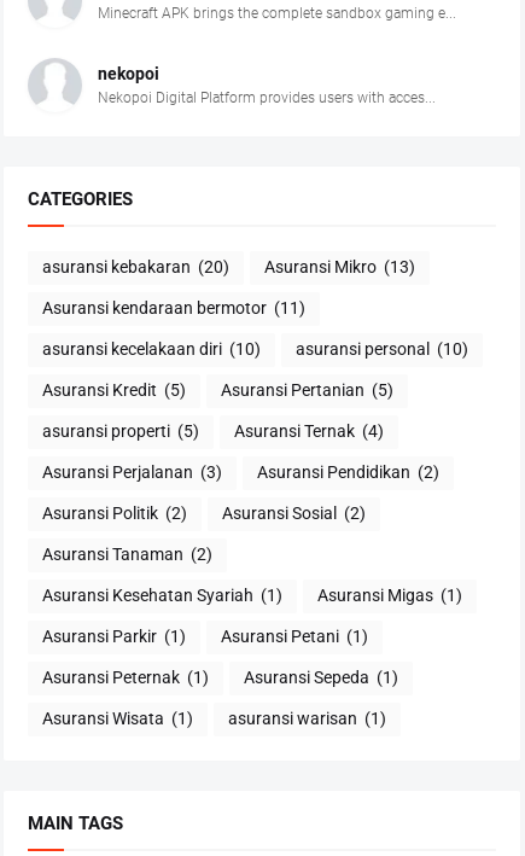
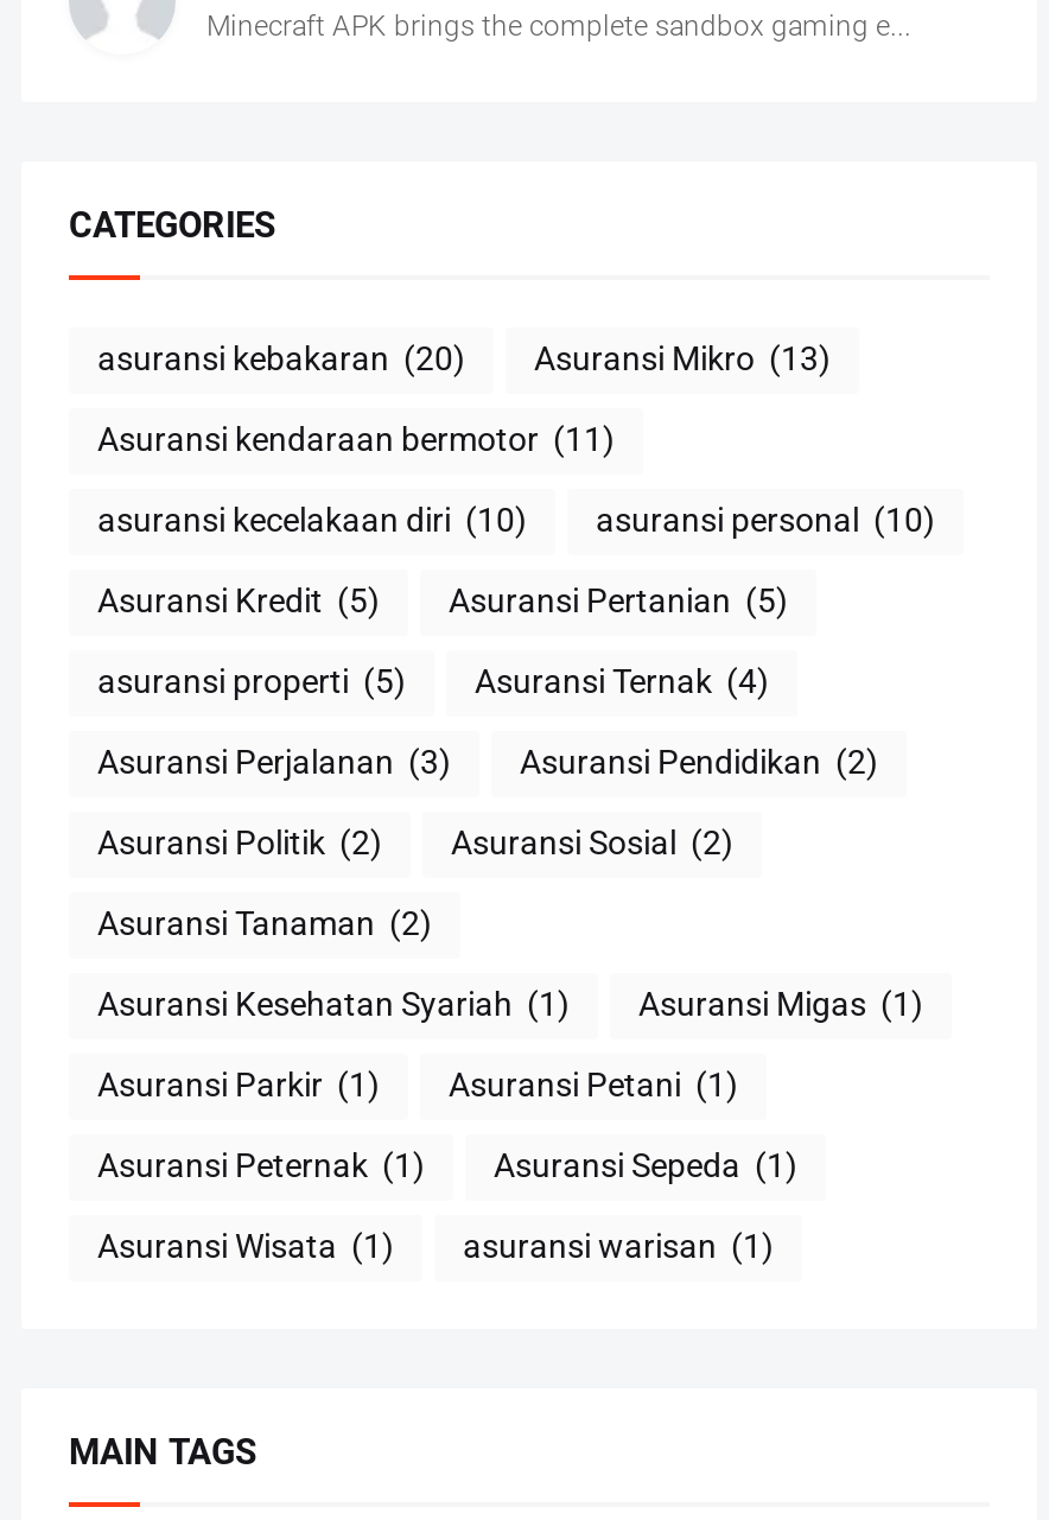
- nekopoi
- Nekopoi Digital Platform provides users with acces...
